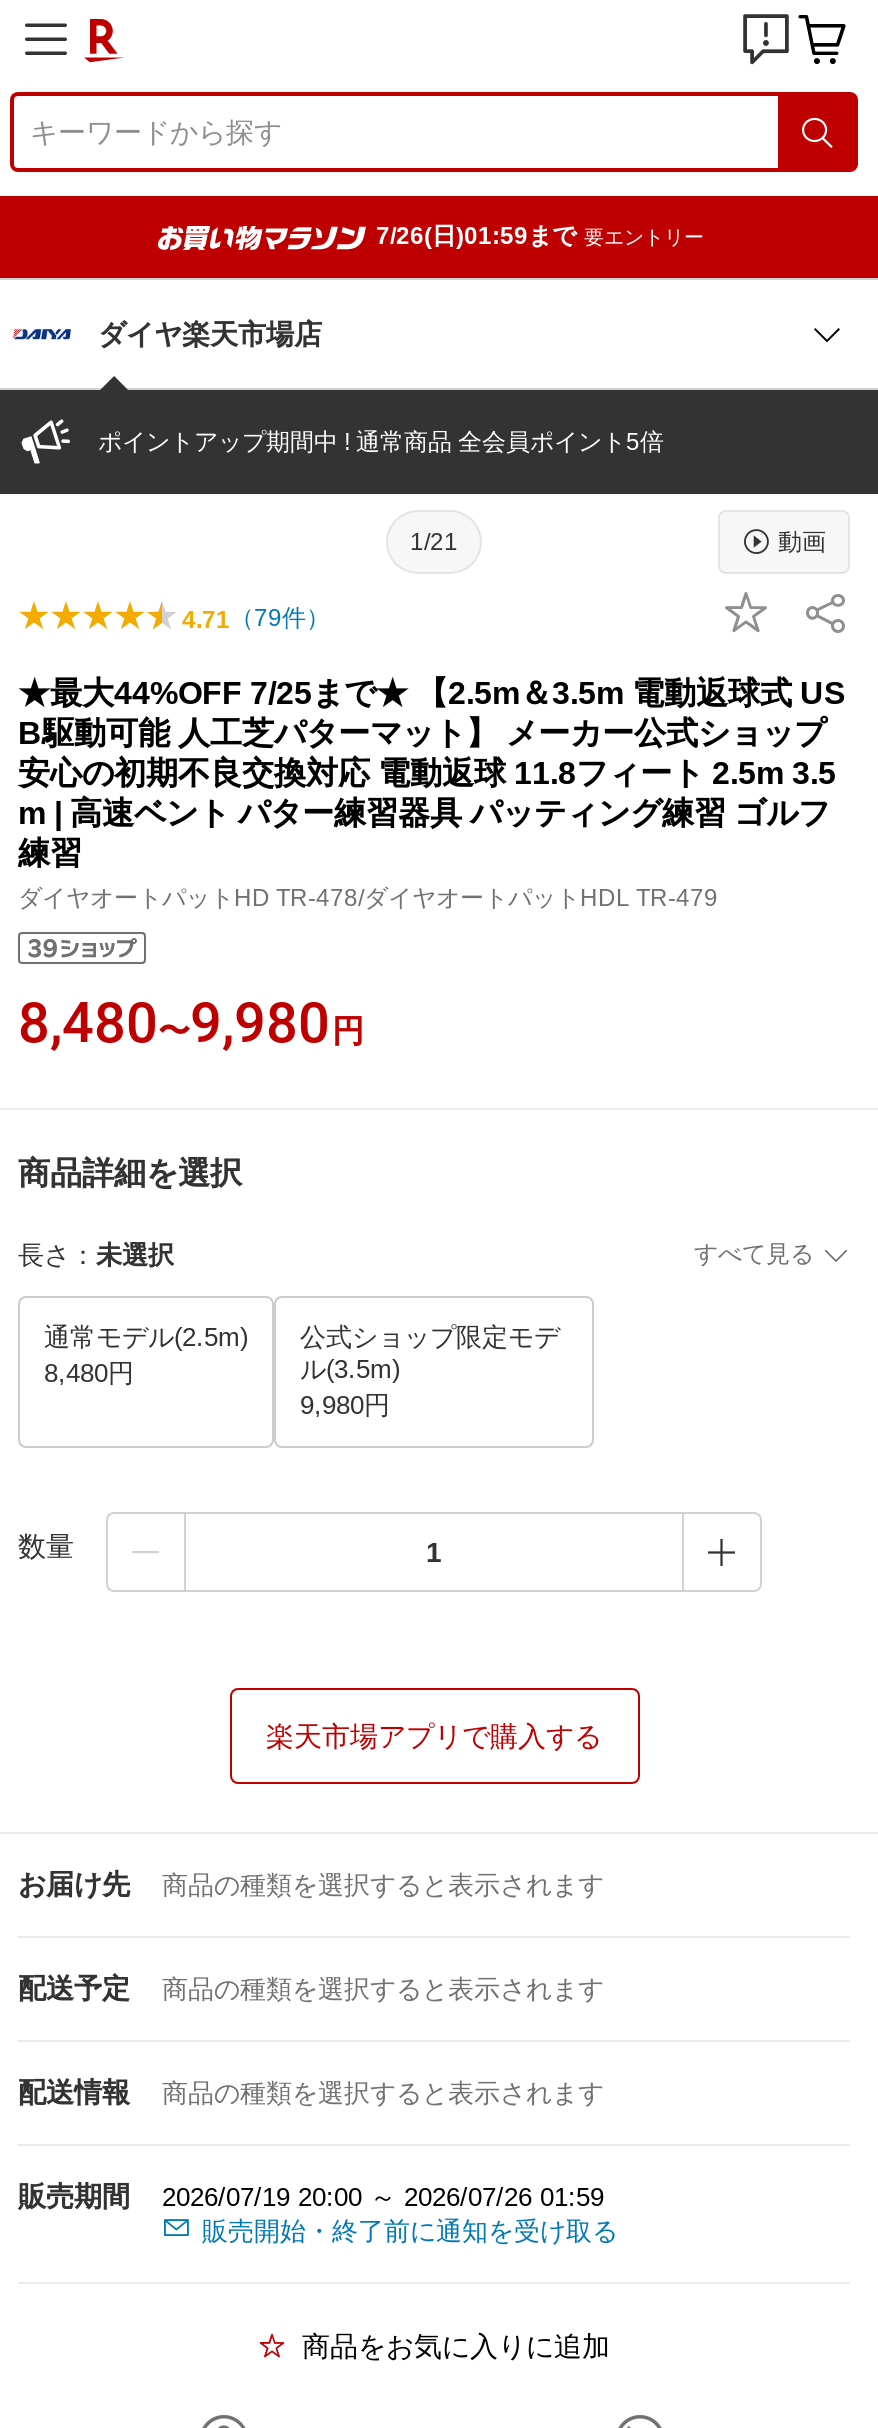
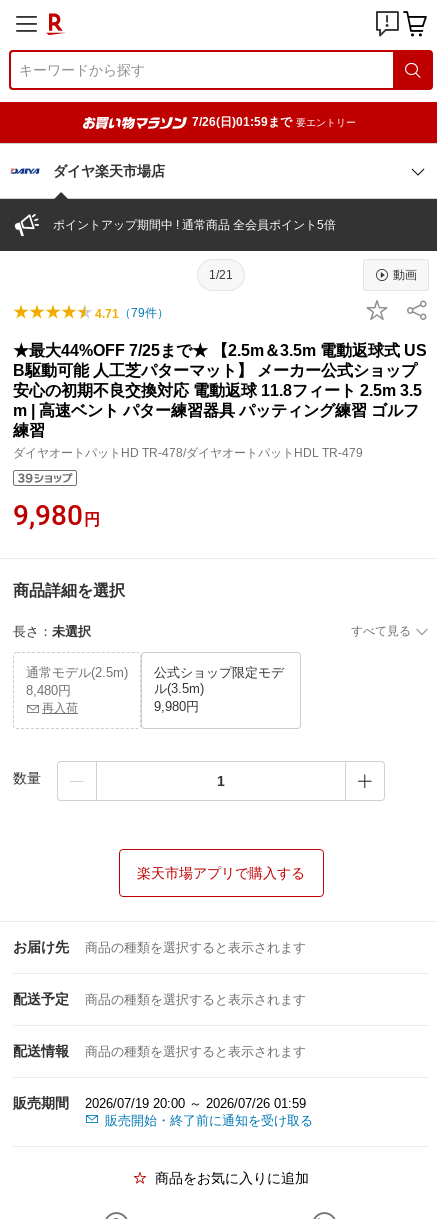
- 8,480〜9,980円
+ 9,980円

+ 再入荷
